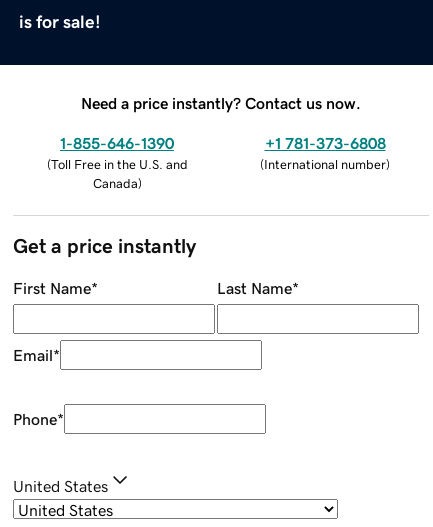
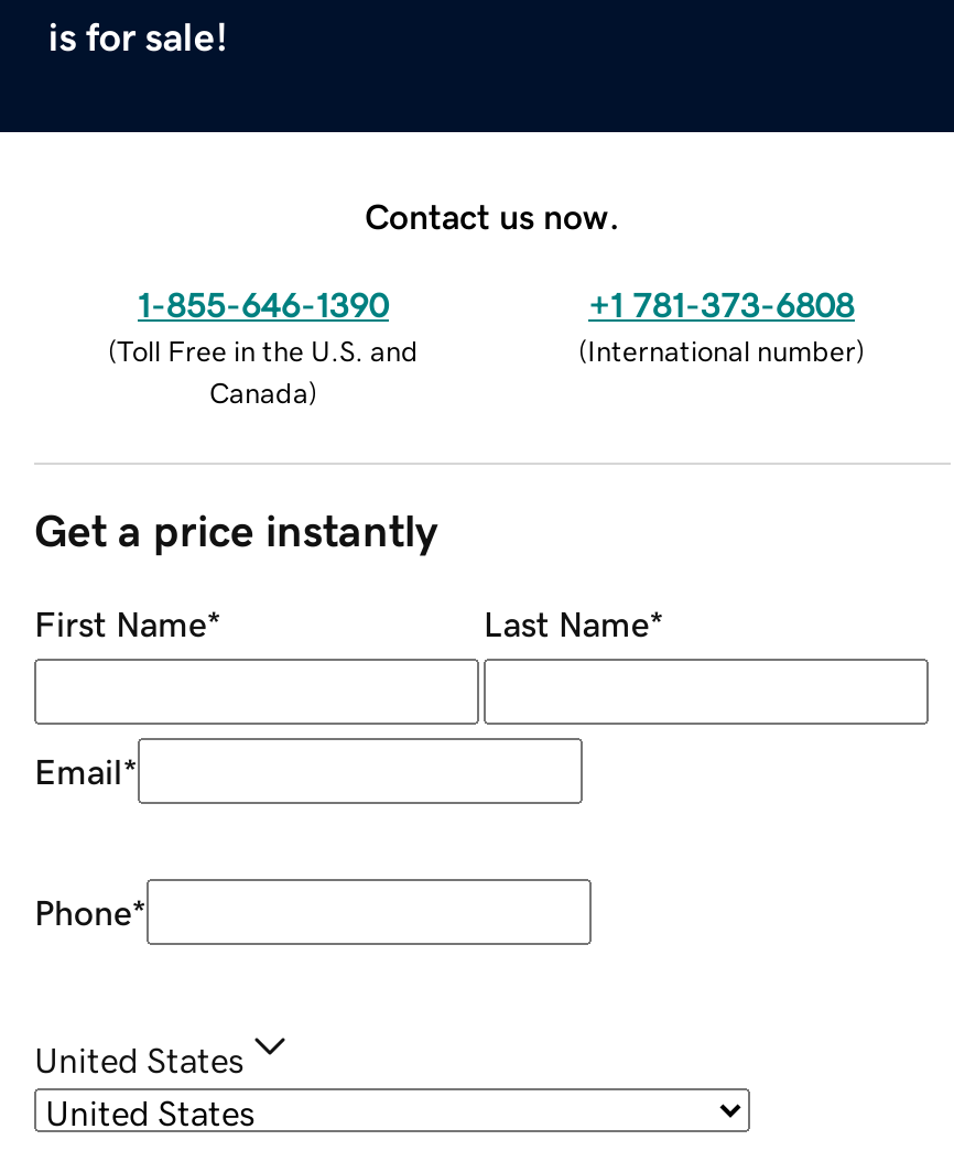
- Need a price instantly? Contact us now.
+ Contact us now.
